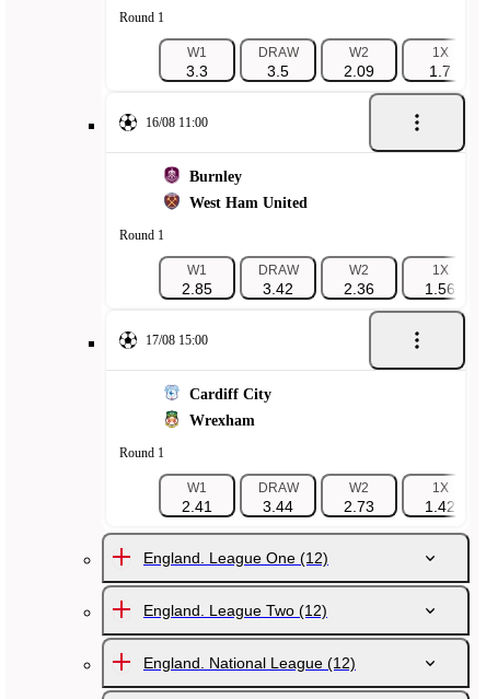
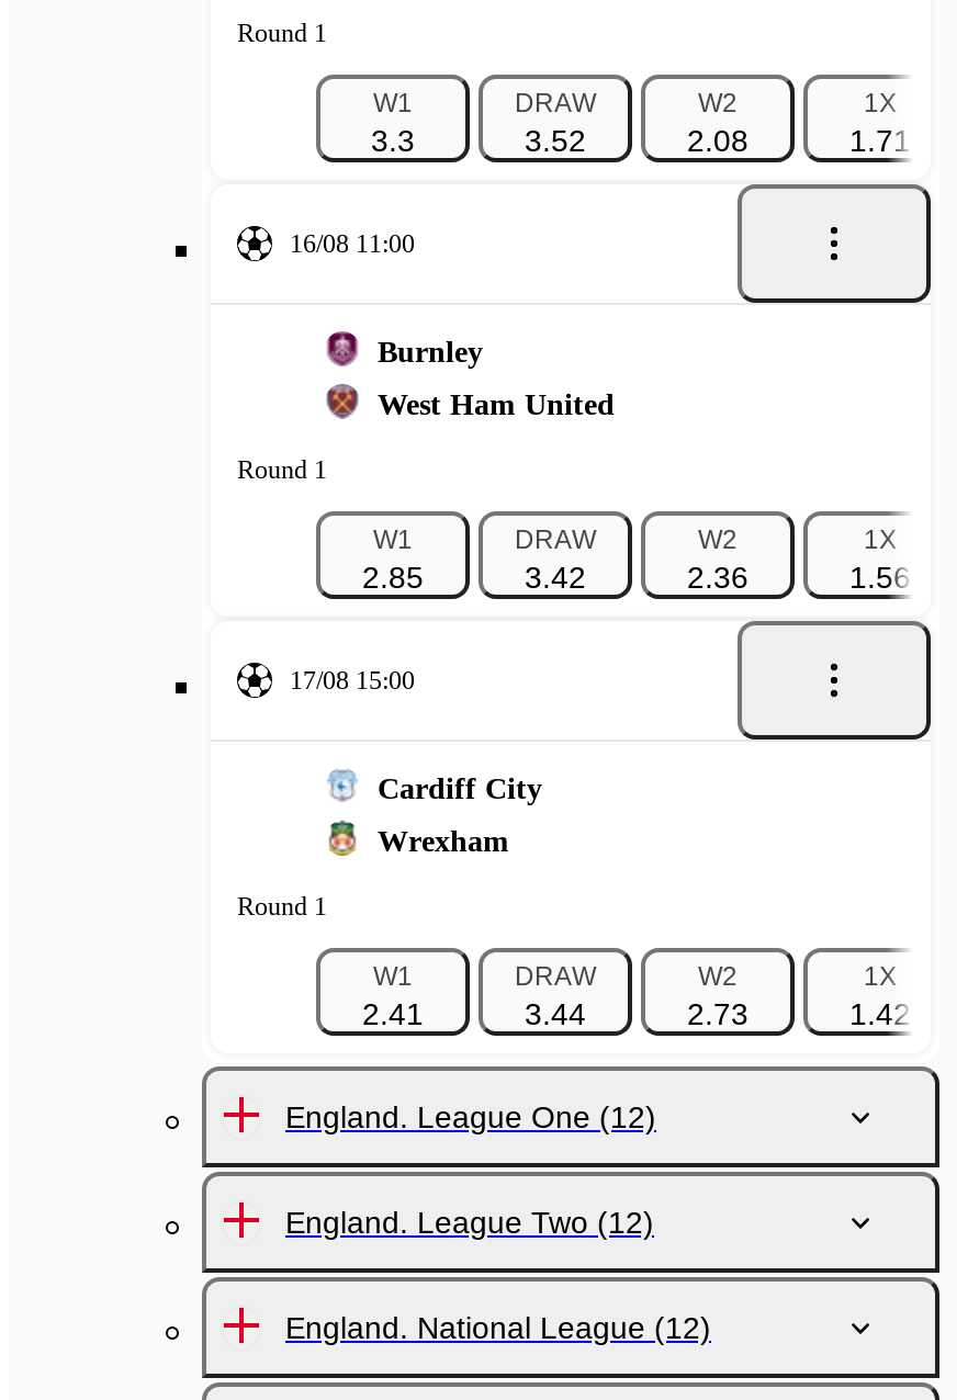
- 3.5
+ 3.52

- 2.09
+ 2.08

- 1.7
+ 1.71
